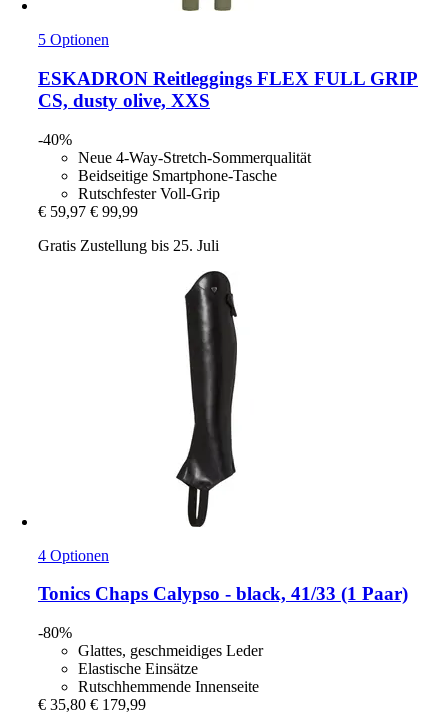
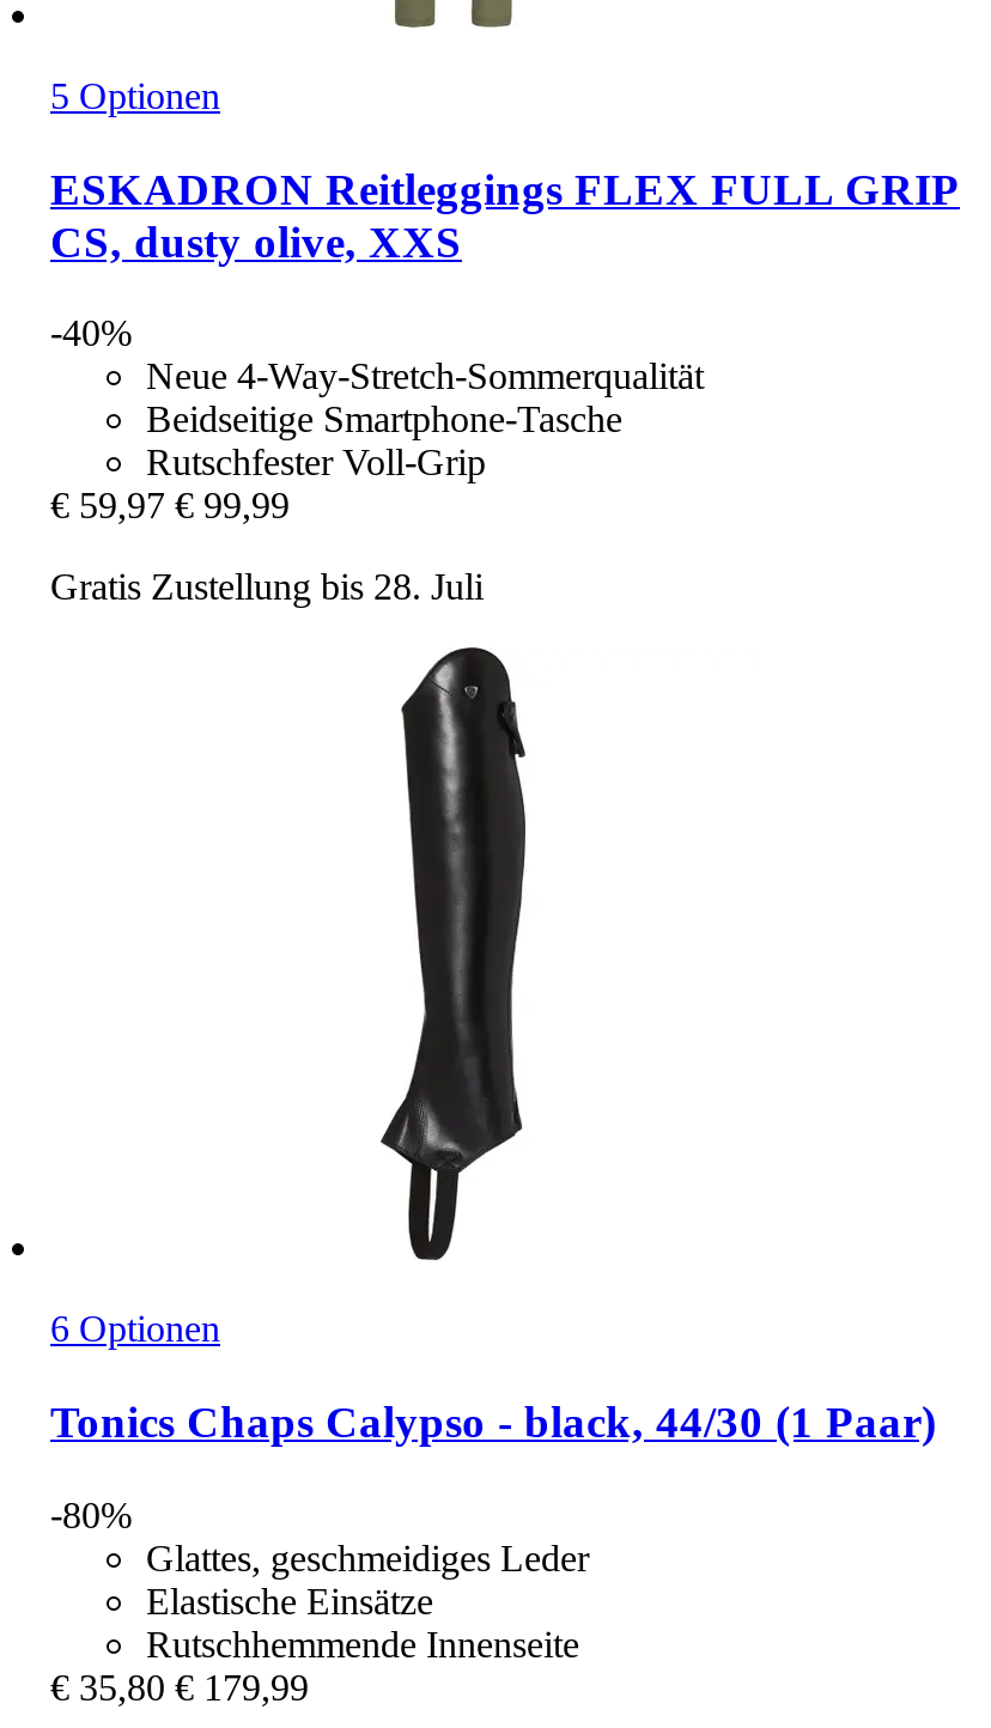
- Gratis Zustellung bis 25. Juli
+ Gratis Zustellung bis 28. Juli

- 4 Optionen
+ 6 Optionen

- Tonics Chaps Calypso - black, 41/33 (1 Paar)
+ Tonics Chaps Calypso - black, 44/30 (1 Paar)
